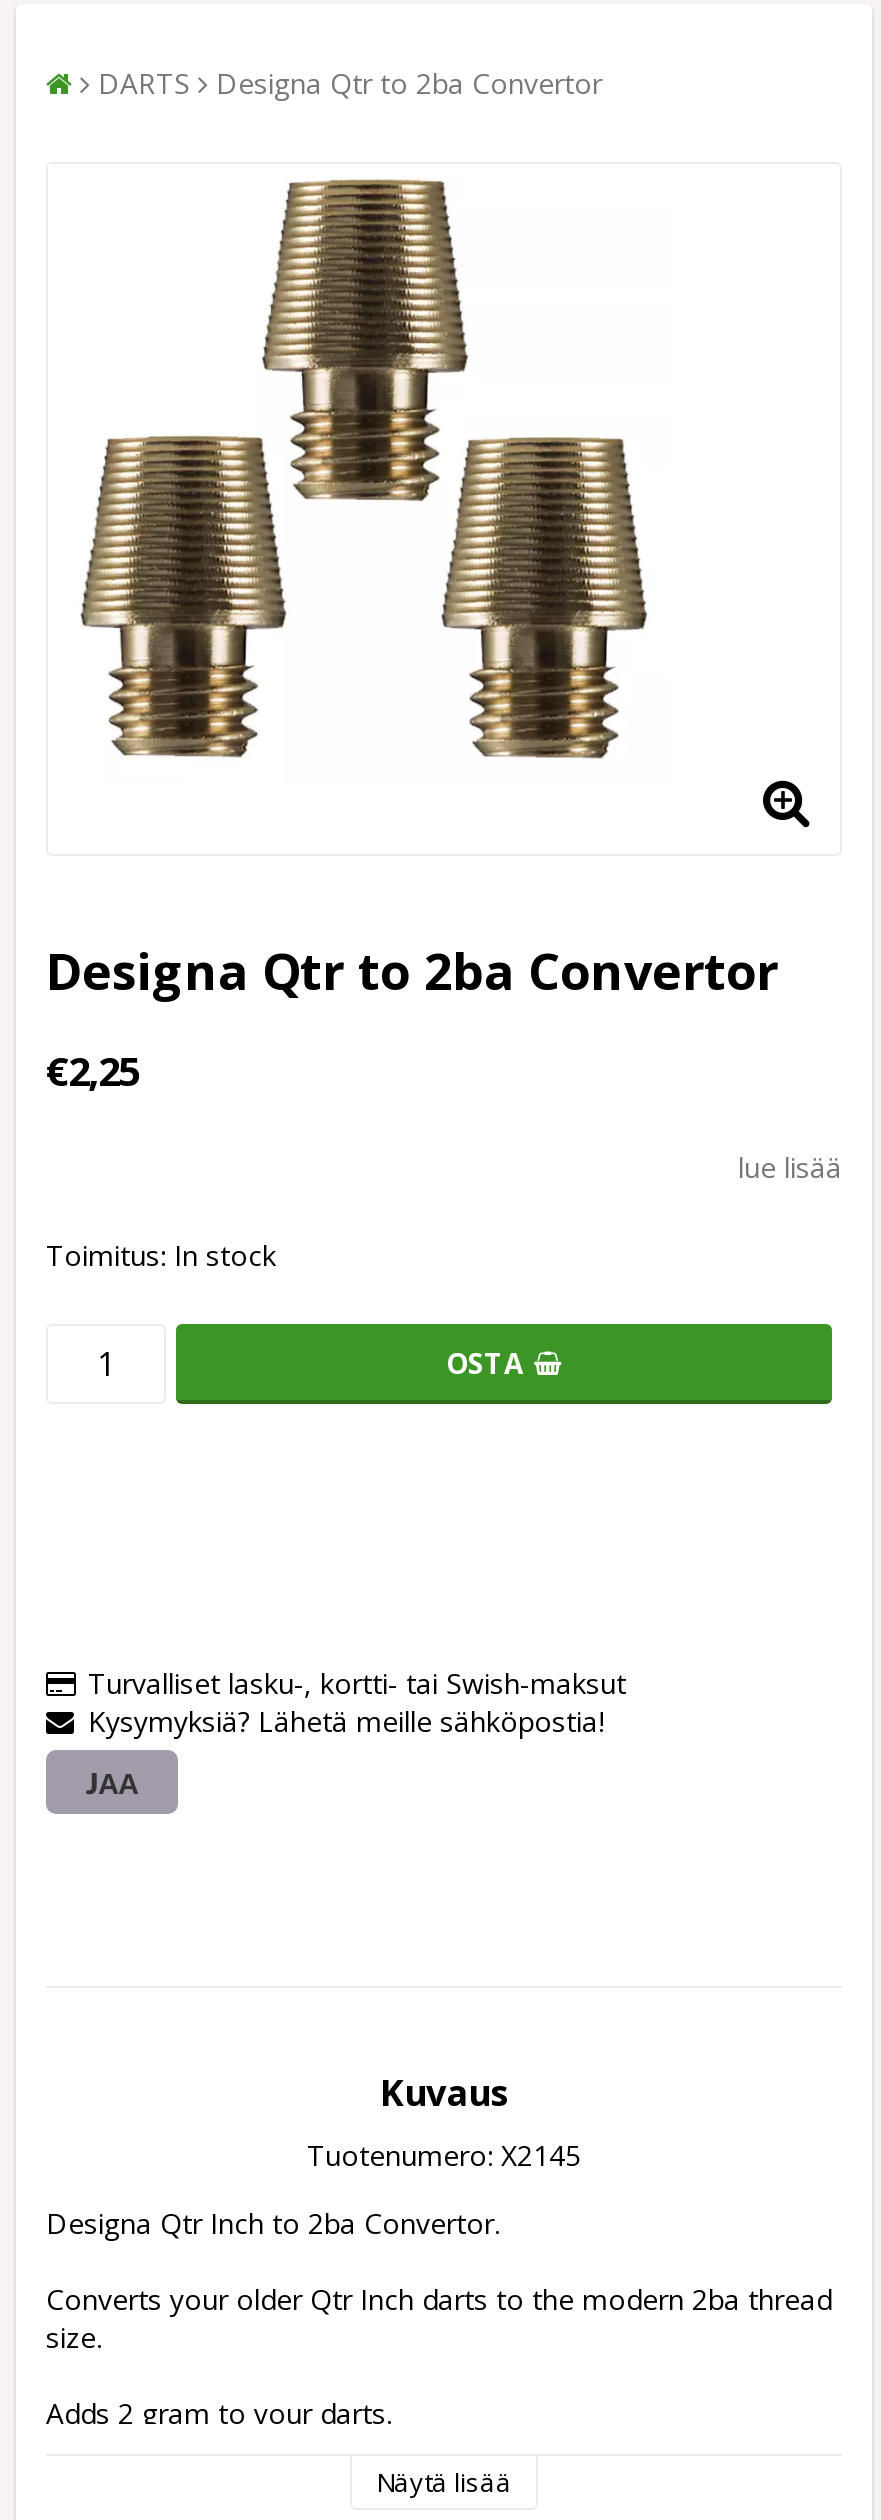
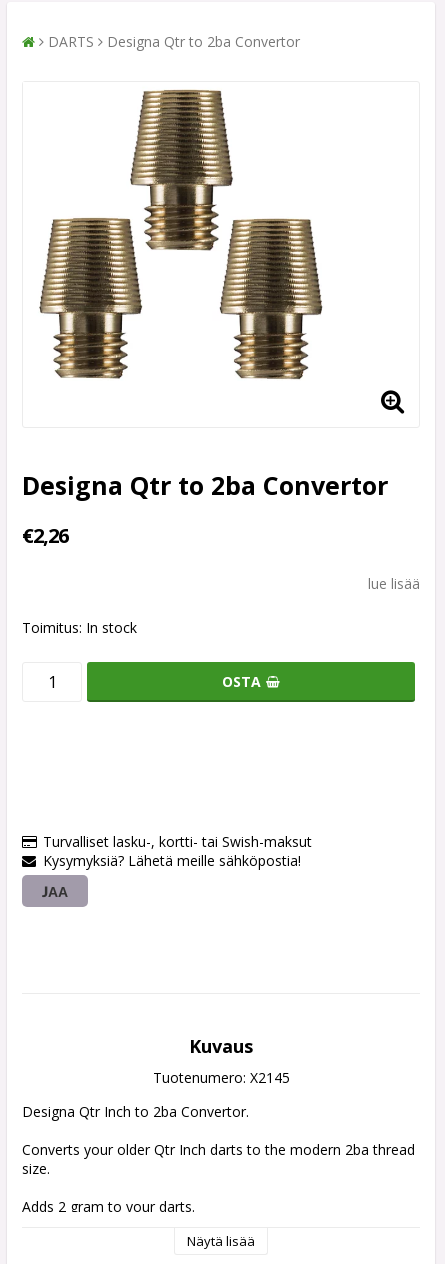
- €2,25
+ €2,26
